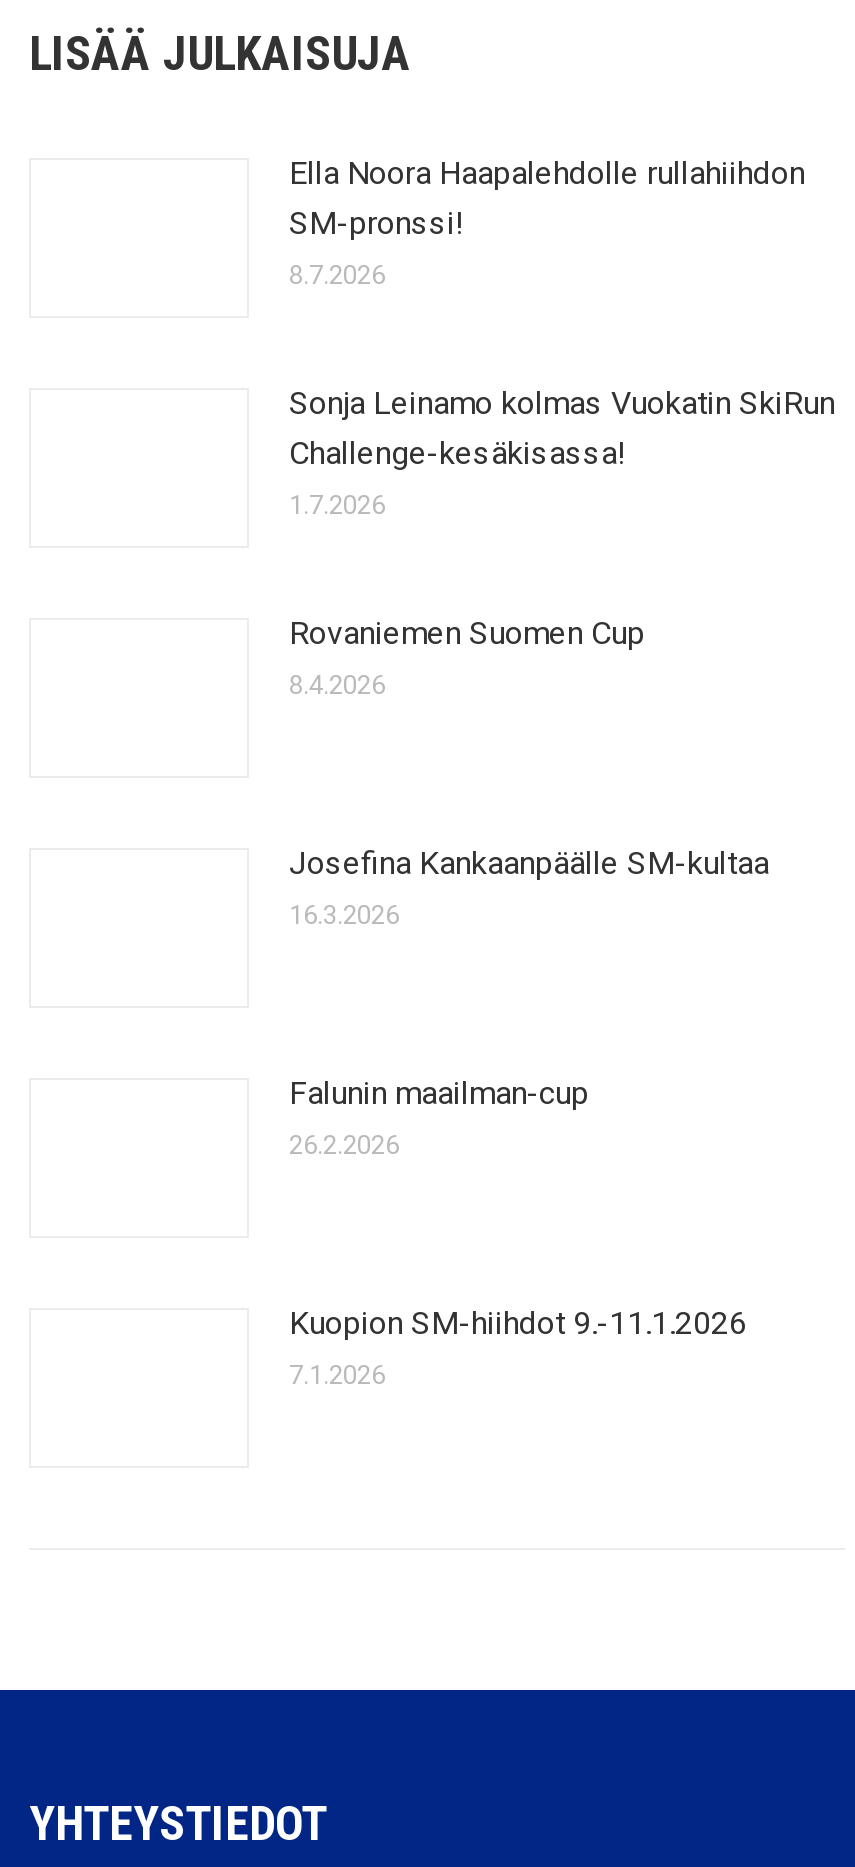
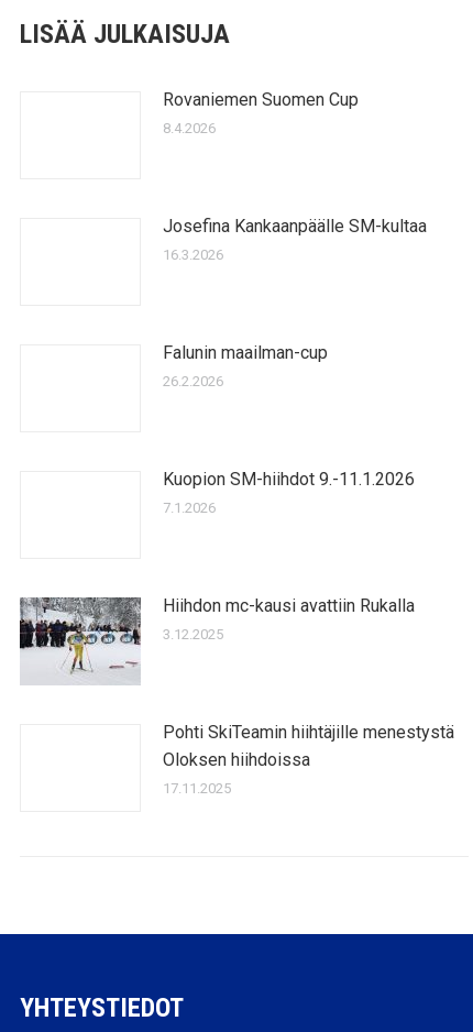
- Ella Noora Haapalehdolle rullahiihdon
- SM-pronssi!
- 8.7.2026
- Sonja Leinamo kolmas Vuokatin SkiRun
- Challenge-kesäkisassa!
- 1.7.2026

moved up: Rovaniemen Suomen Cup | 8.4.2026 | Josefina Kankaanpäälle SM-kultaa | 16.3.2026 | Falunin maailman-cup | 26.2.2026 | Kuopion SM-hiihdot 9.-11.1.2026 | 7.1.2026

+ [image]
+ Hiihdon mc-kausi avattiin Rukalla
+ 3.12.2025

+ Pohti SkiTeamin hiihtäjille menestystä
+ Oloksen hiihdoissa
+ 17.11.2025
